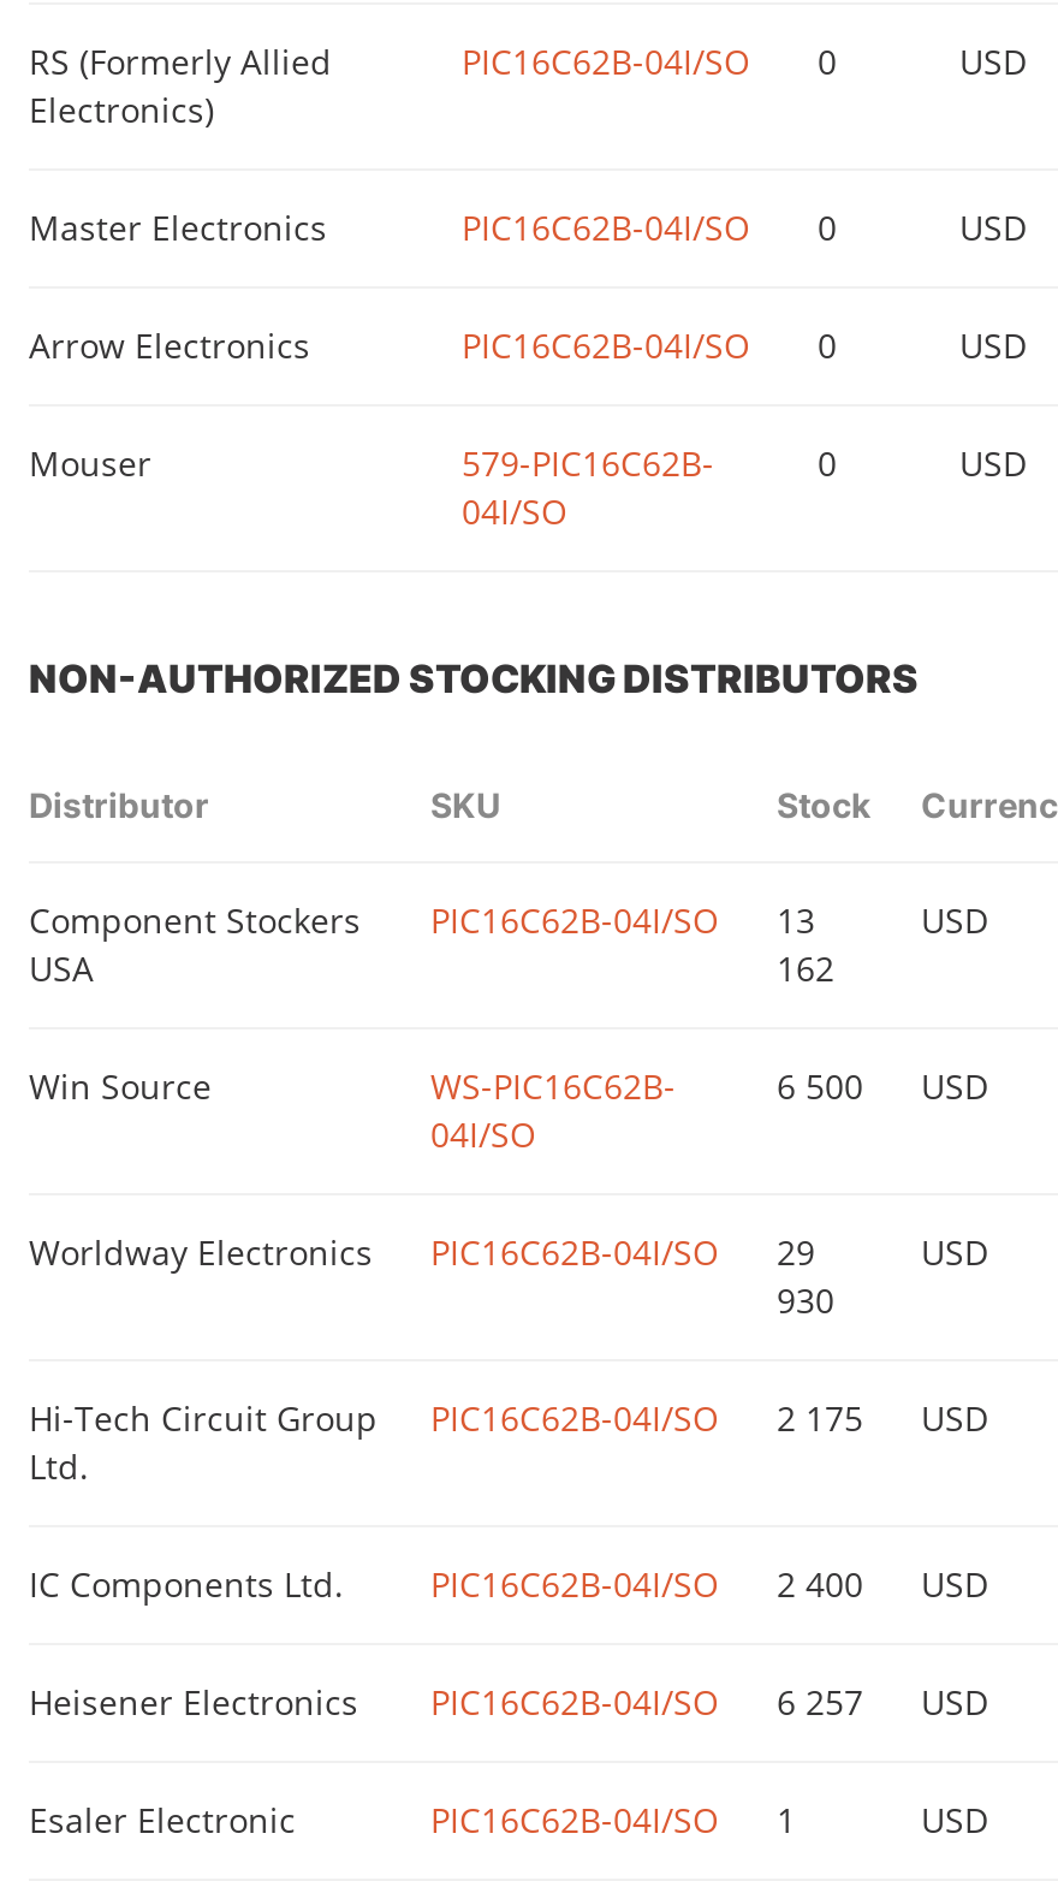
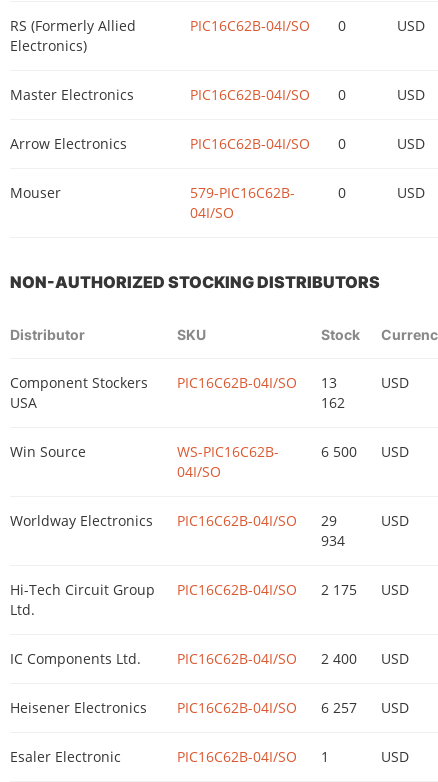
- 930
+ 934
